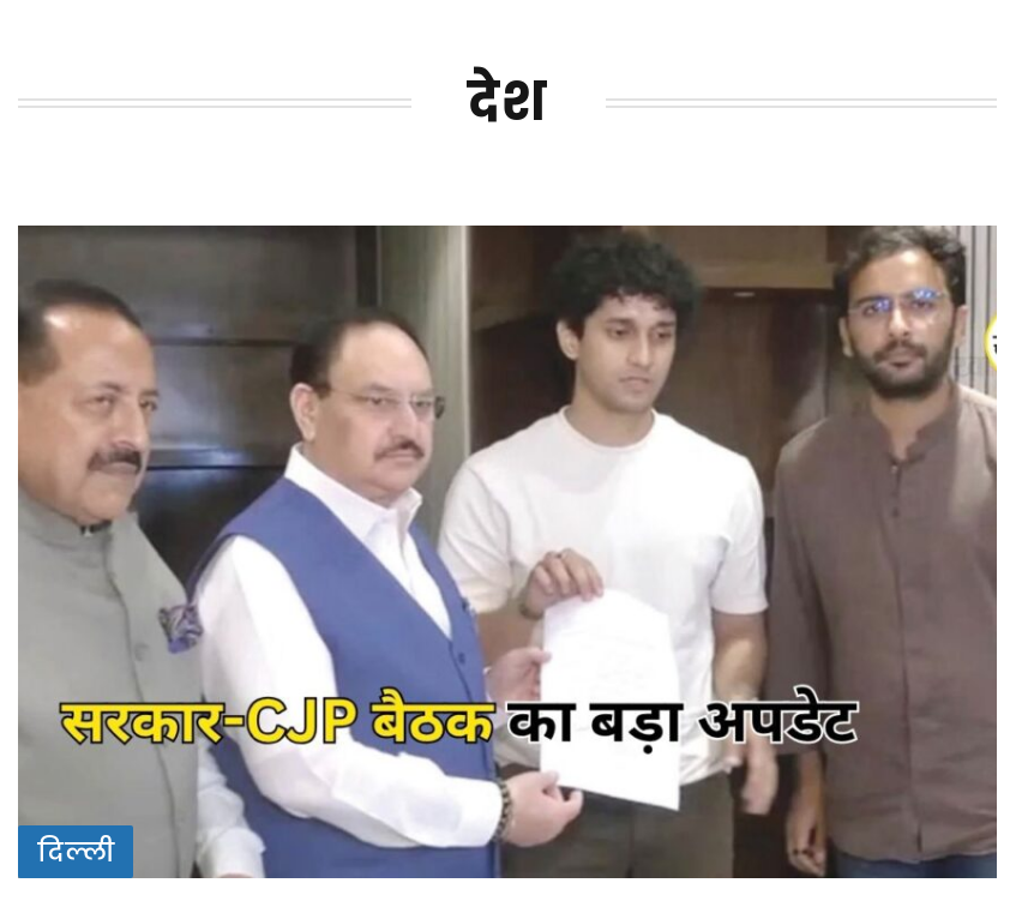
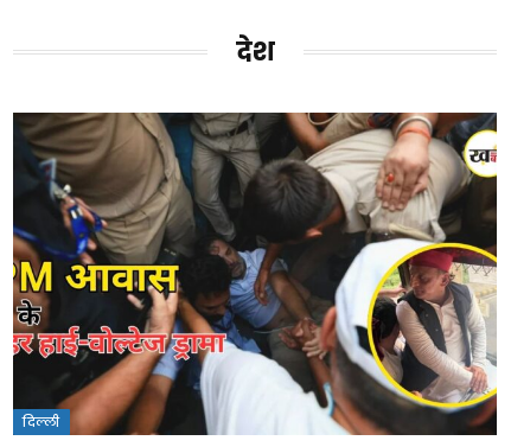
- [image]
+ [image]
